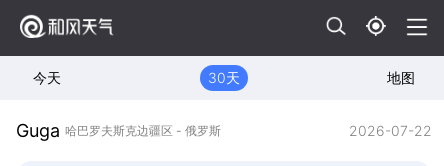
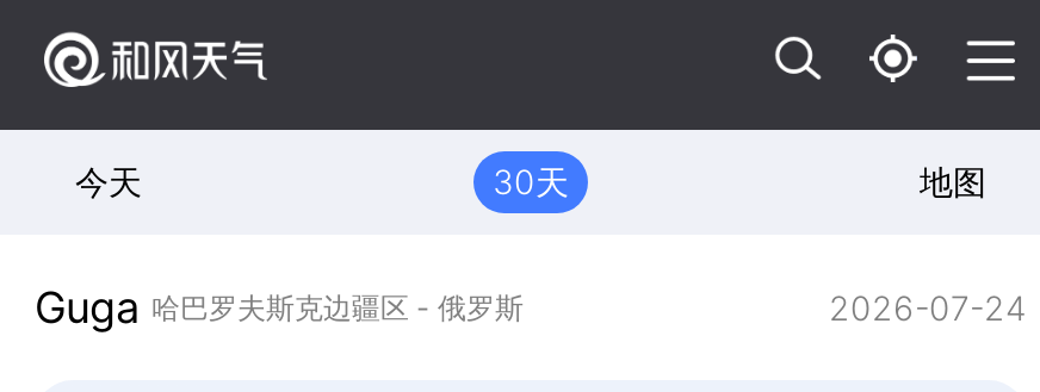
- 2026-07-22
+ 2026-07-24
